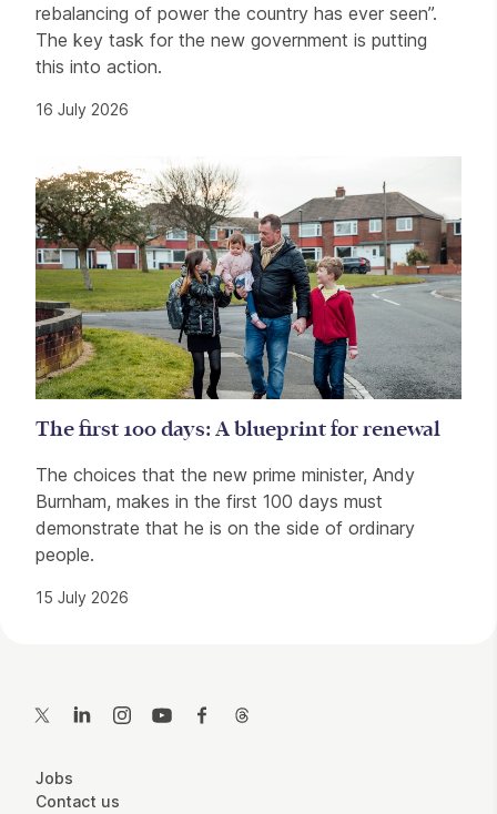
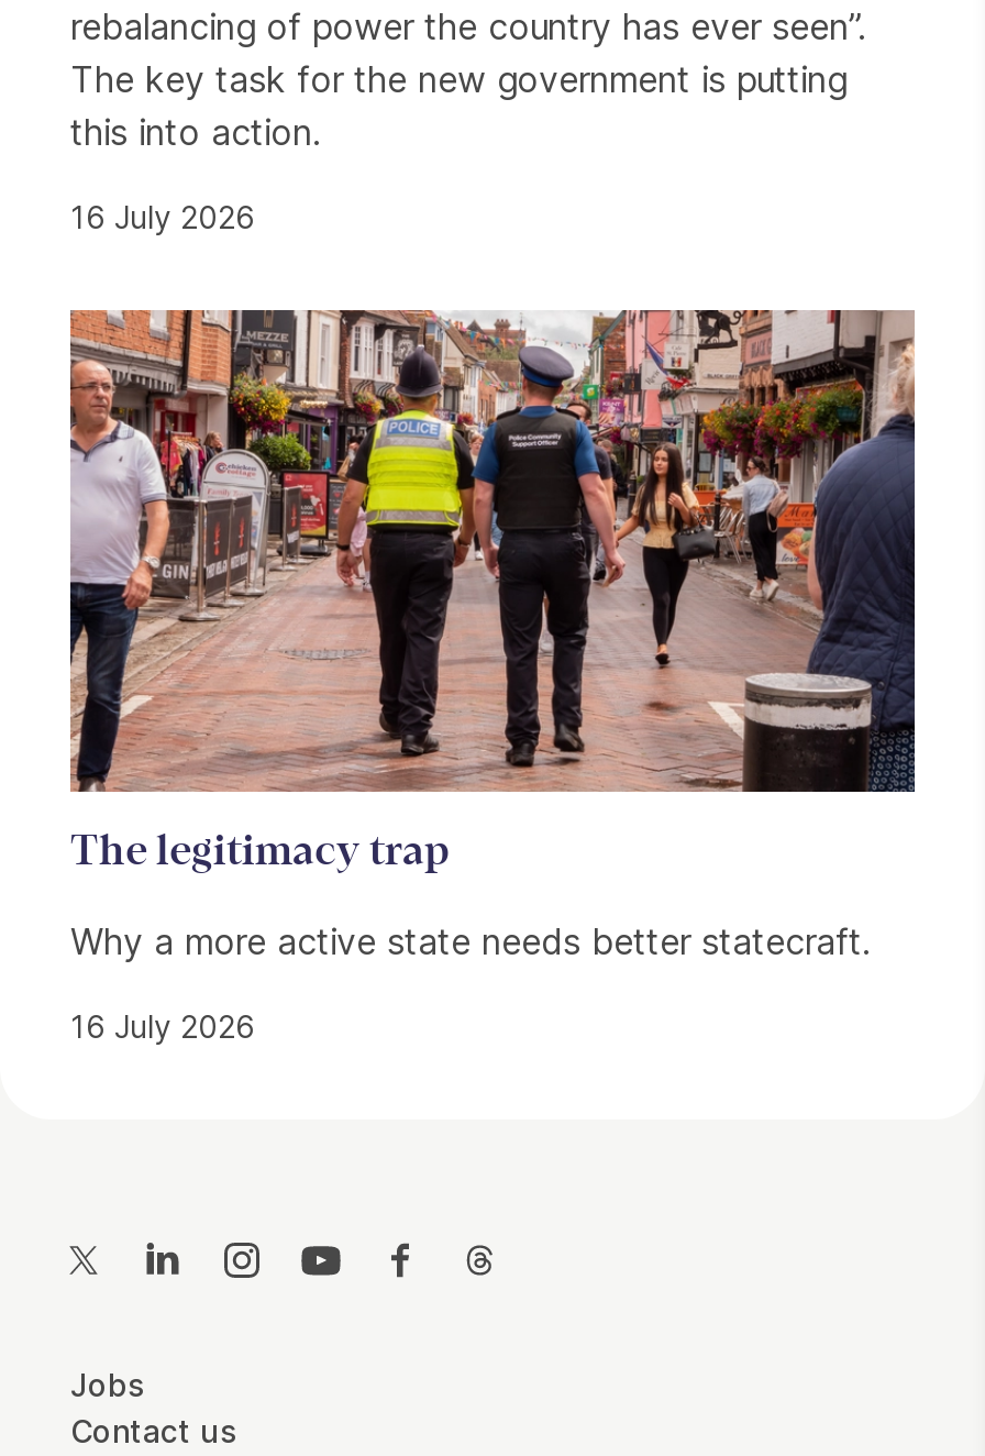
- [image]
- The first 100 days: A blueprint for renewal
+ [image]
+ The legitimacy trap

- The choices that the new prime minister, Andy
- Burnham, makes in the first 100 days must
- demonstrate that he is on the side of ordinary
- people.
+ Why a more active state needs better statecraft.

- 15 July 2026
+ 16 July 2026
